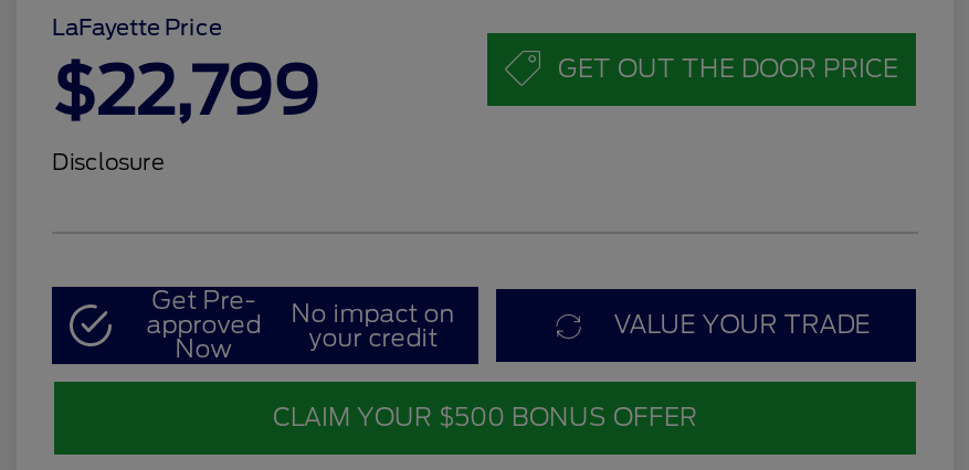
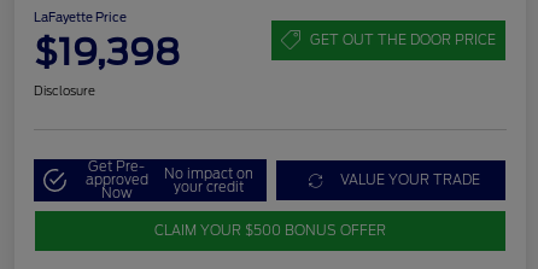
- $22,799
+ $19,398
